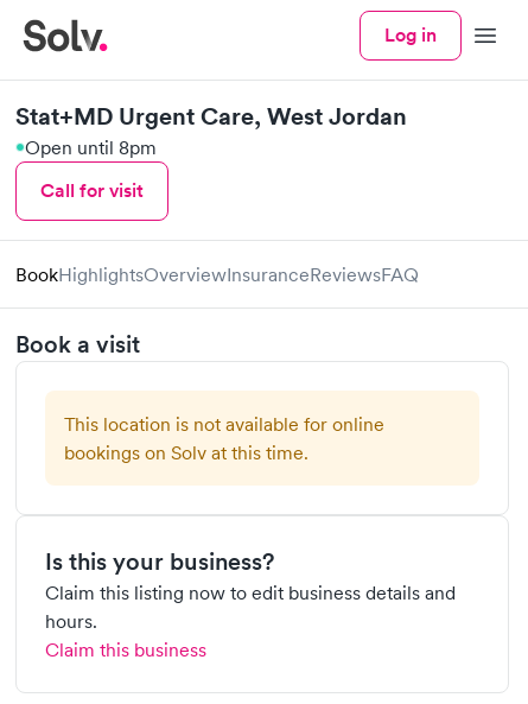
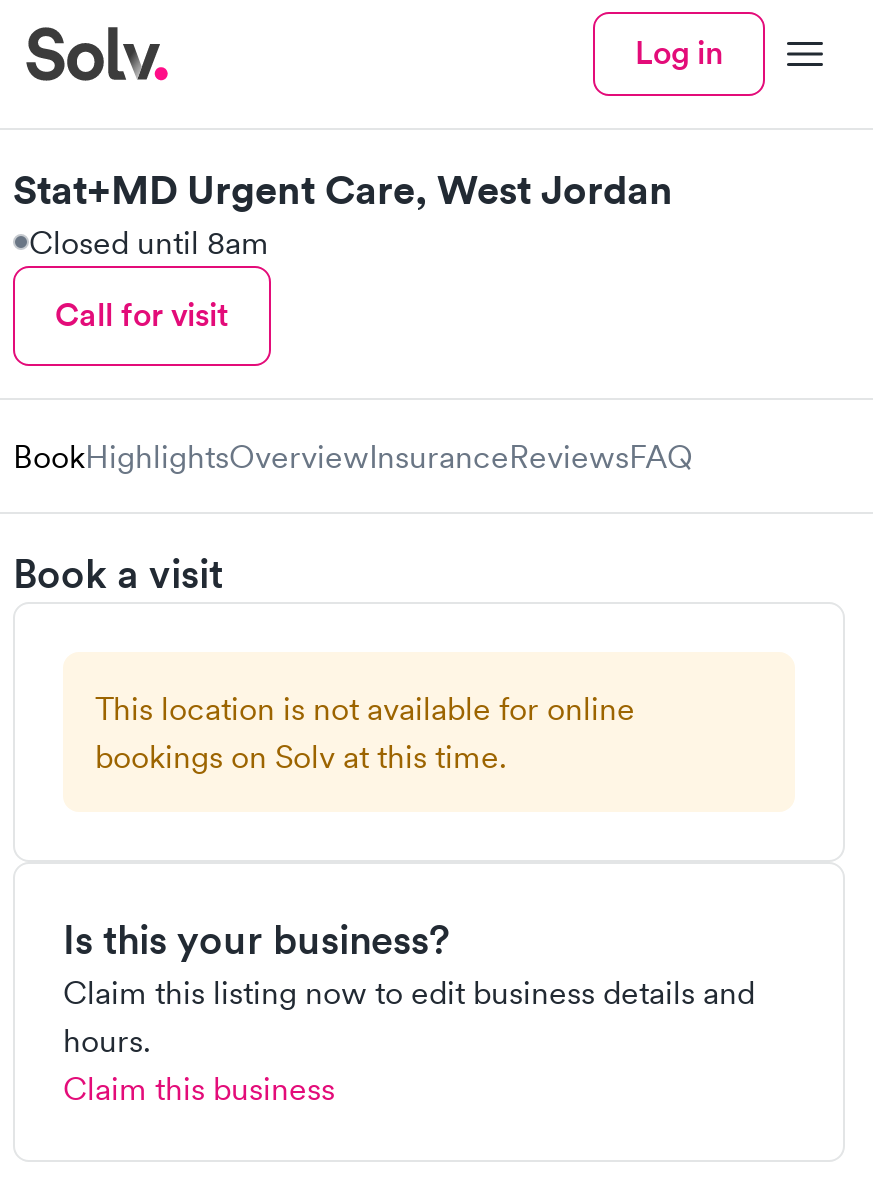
- Open until 8pm
+ Closed until 8am
